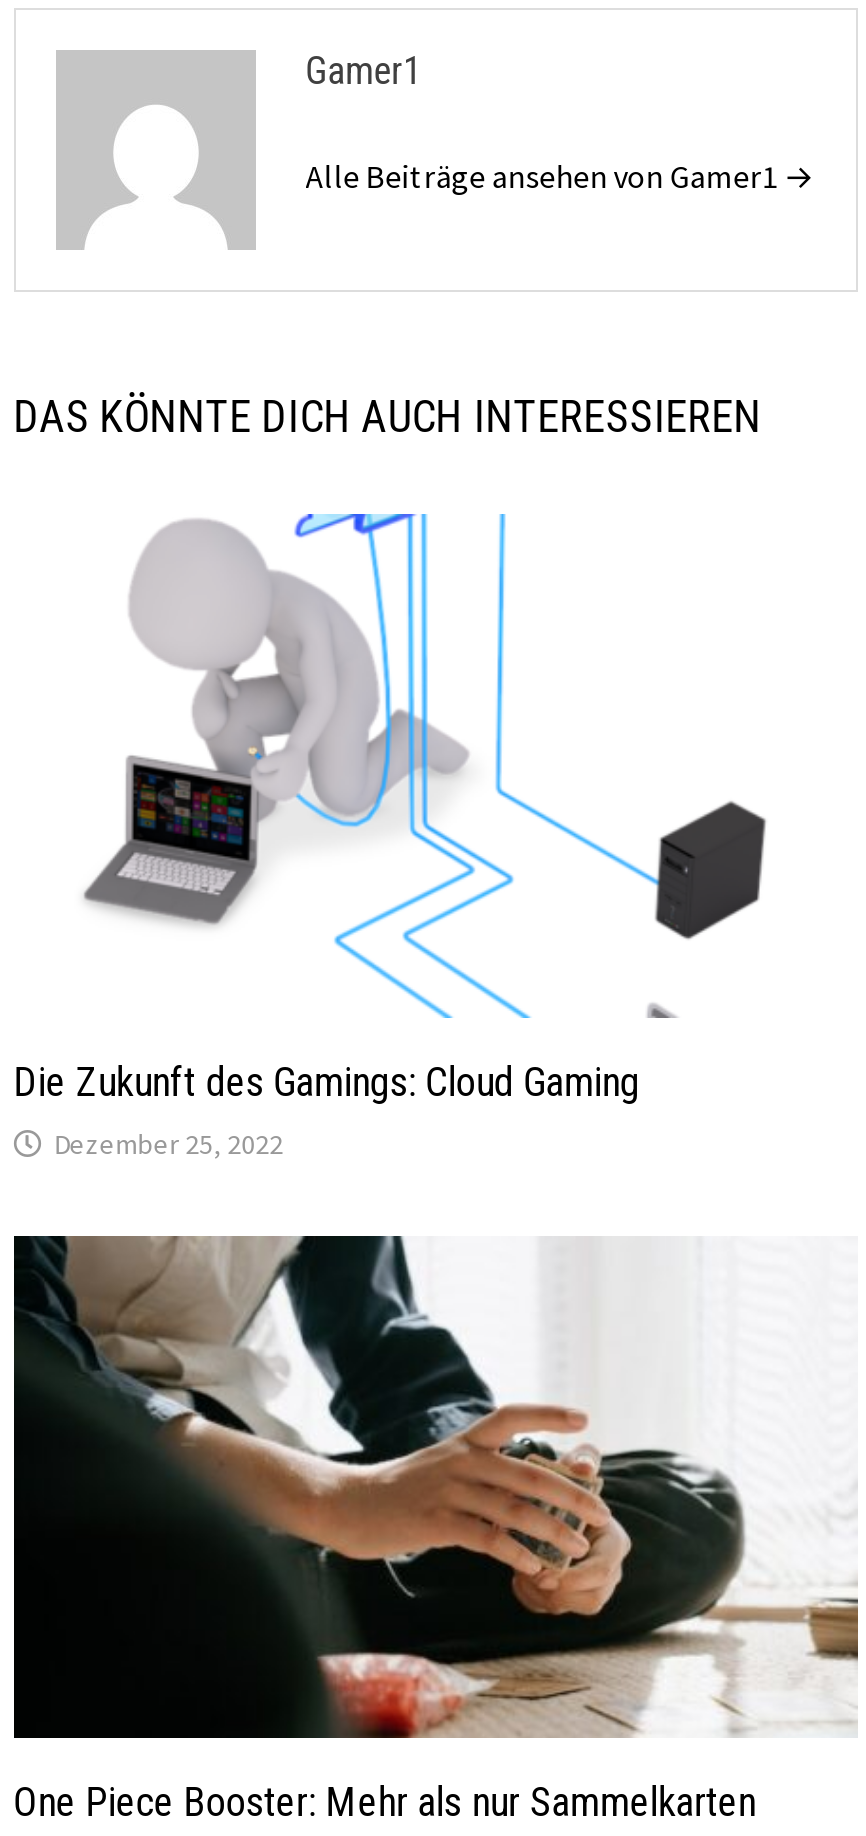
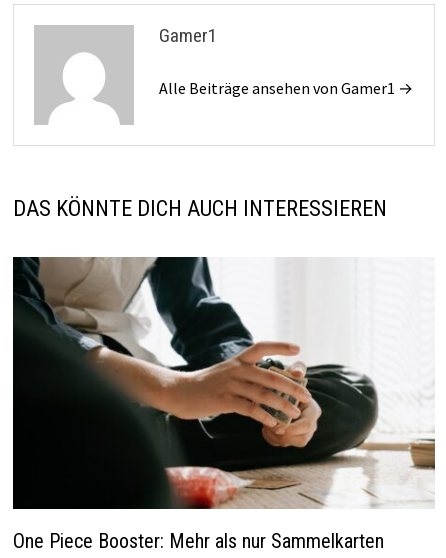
- [image]
- Die Zukunft des Gamings: Cloud Gaming
- Dezember 25, 2022
